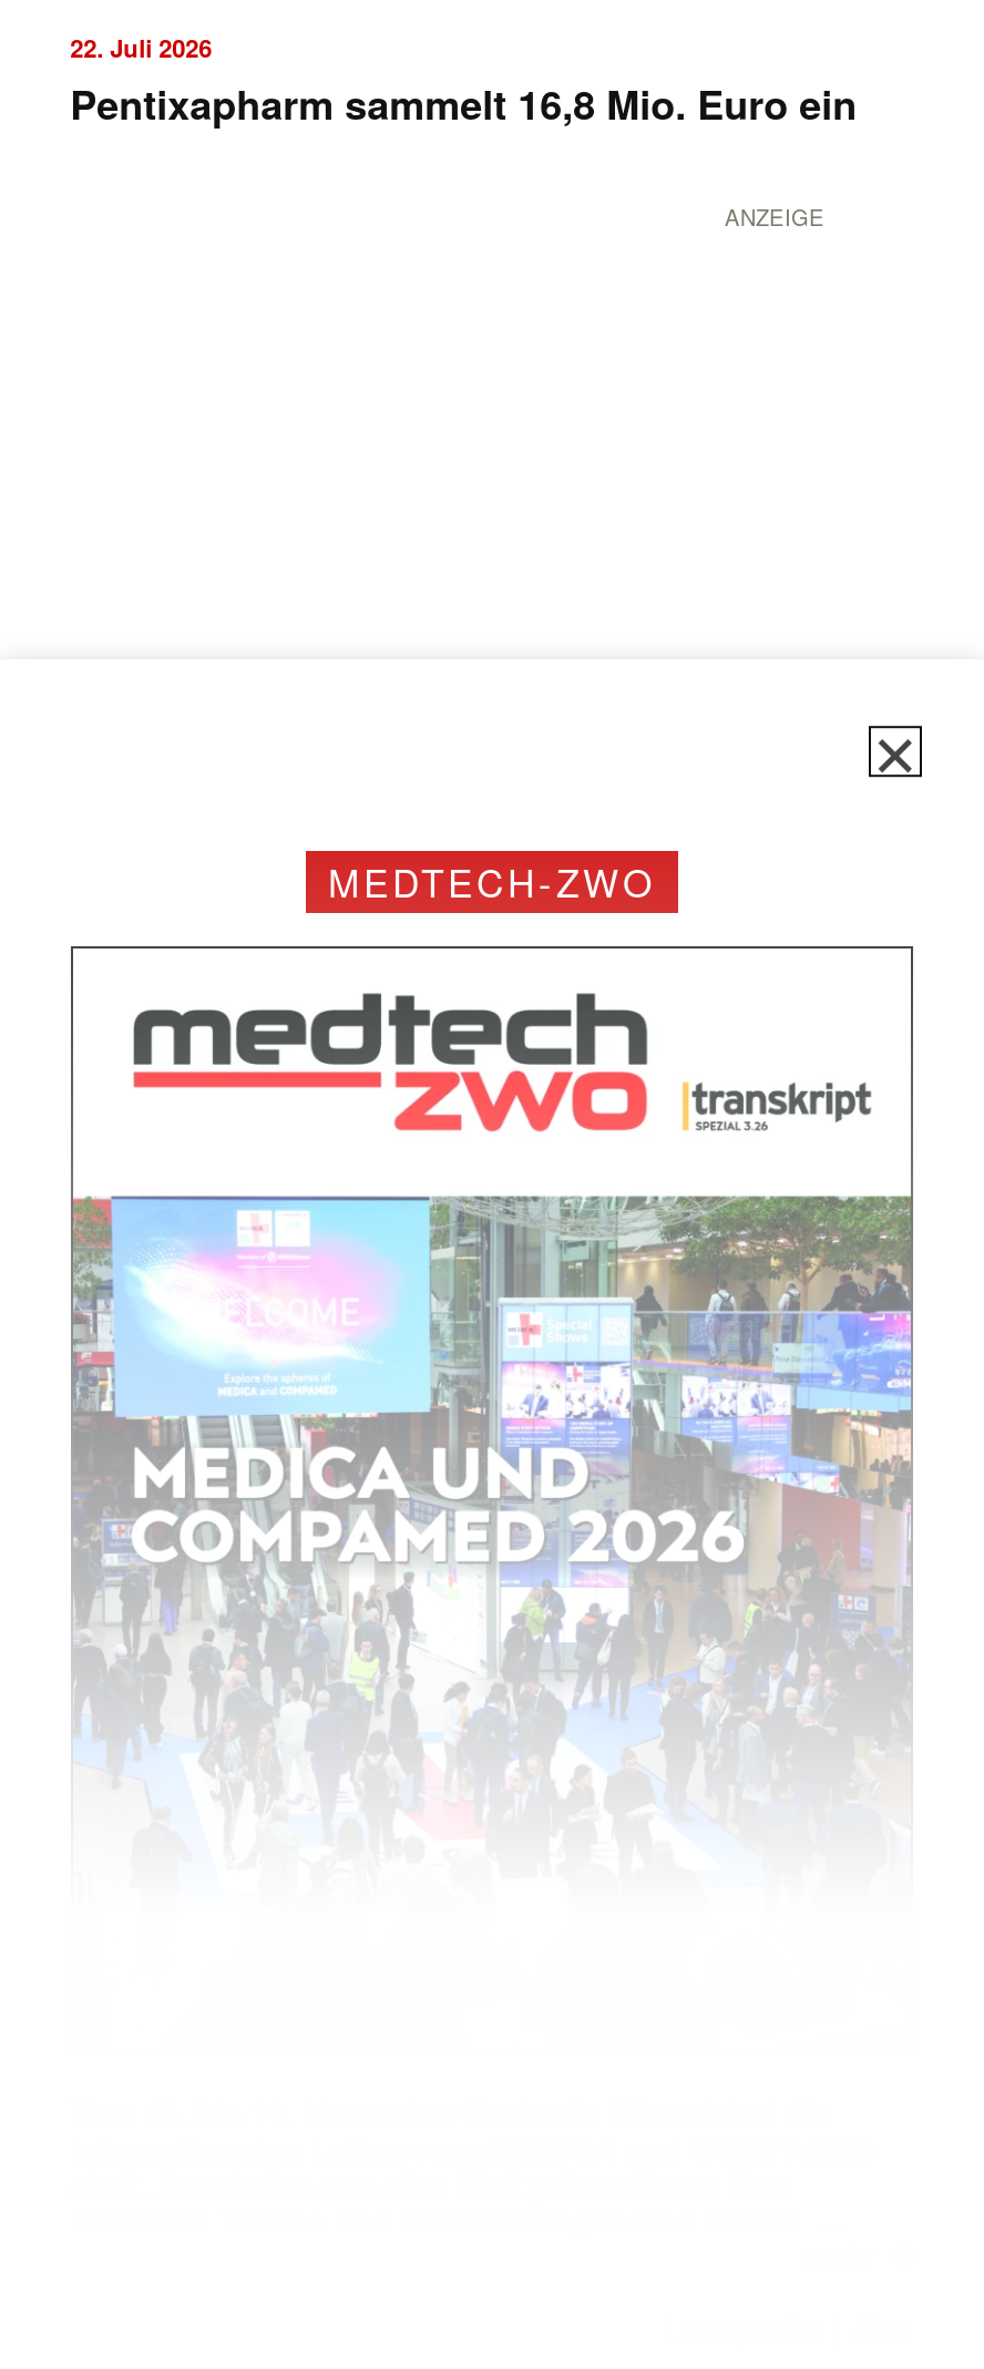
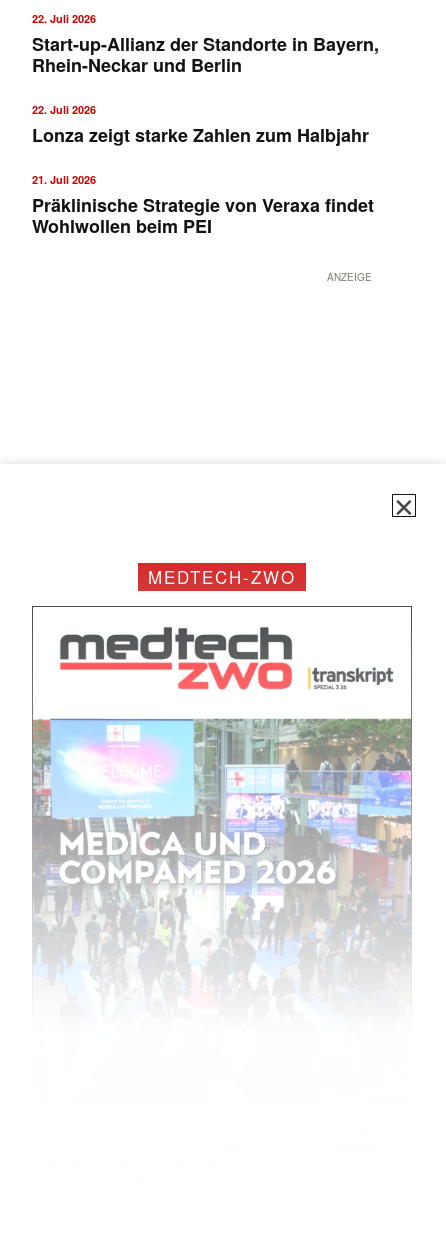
- Pentixapharm sammelt 16,8 Mio. Euro ein
+ Start-up-Allianz der Standorte in Bayern,
+ Rhein-Neckar und Berlin
+ 22. Juli 2026
+ Lonza zeigt starke Zahlen zum Halbjahr
+ 21. Juli 2026
+ Präklinische Strategie von Veraxa findet
+ Wohlwollen beim PEI
